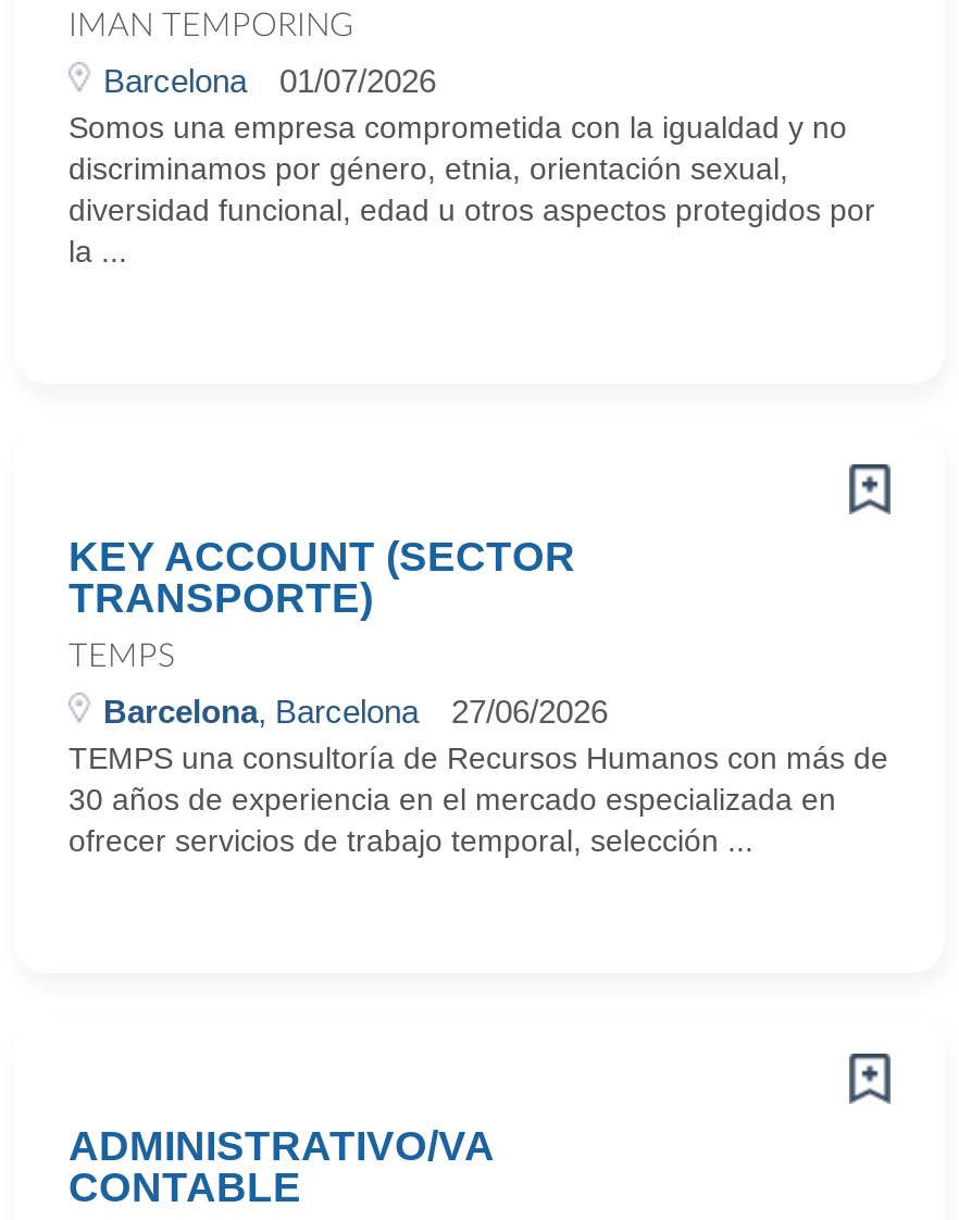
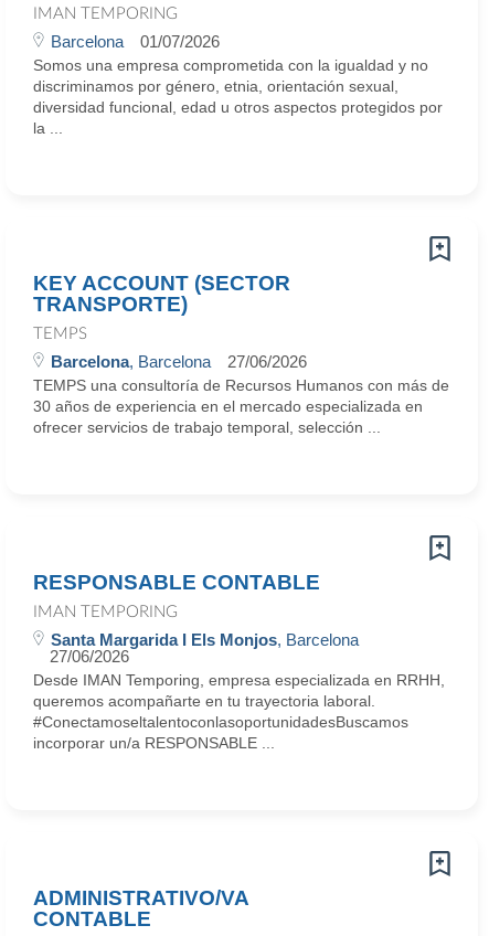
+ RESPONSABLE CONTABLE
+ IMAN TEMPORING
+ Santa Margarida I Els Monjos, Barcelona
+ 27/06/2026
+ Desde IMAN Temporing, empresa especializada en RRHH,
+ queremos acompañarte en tu trayectoria laboral.
+ #ConectamoseltalentoconlasoportunidadesBuscamos
+ incorporar un/a RESPONSABLE ...
